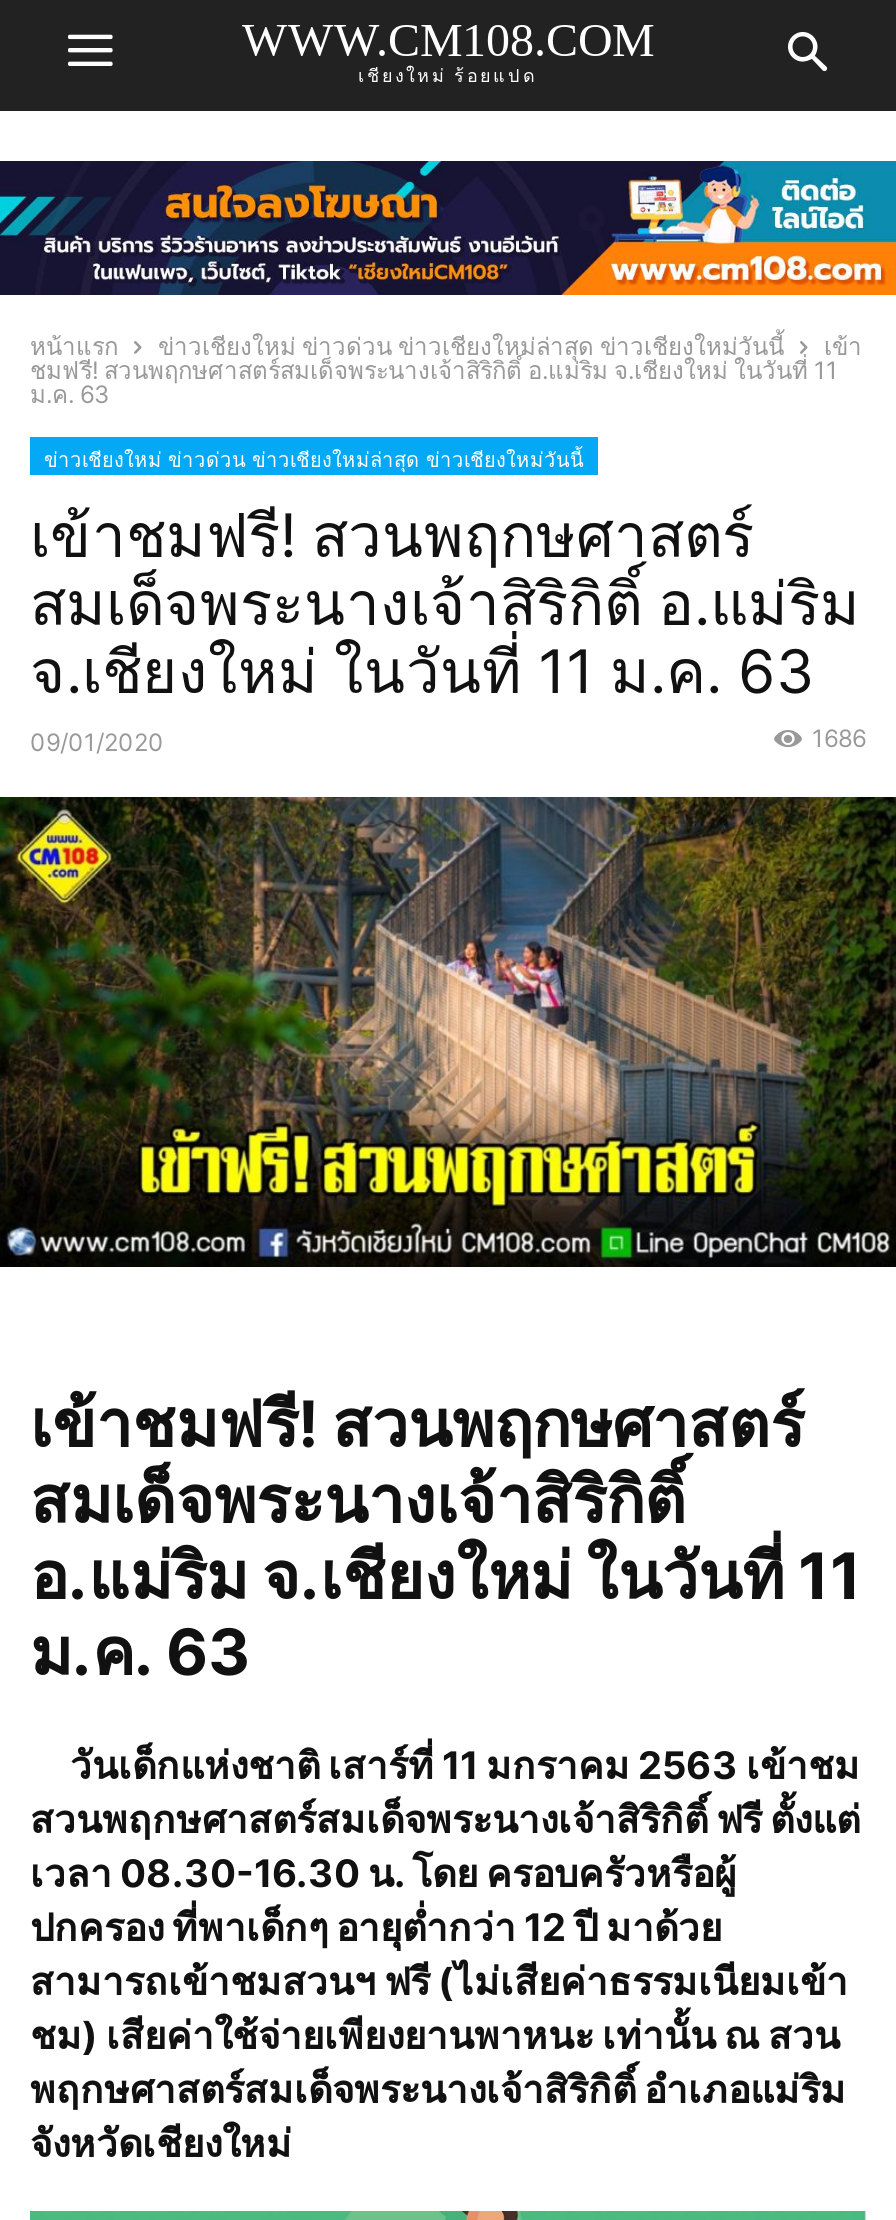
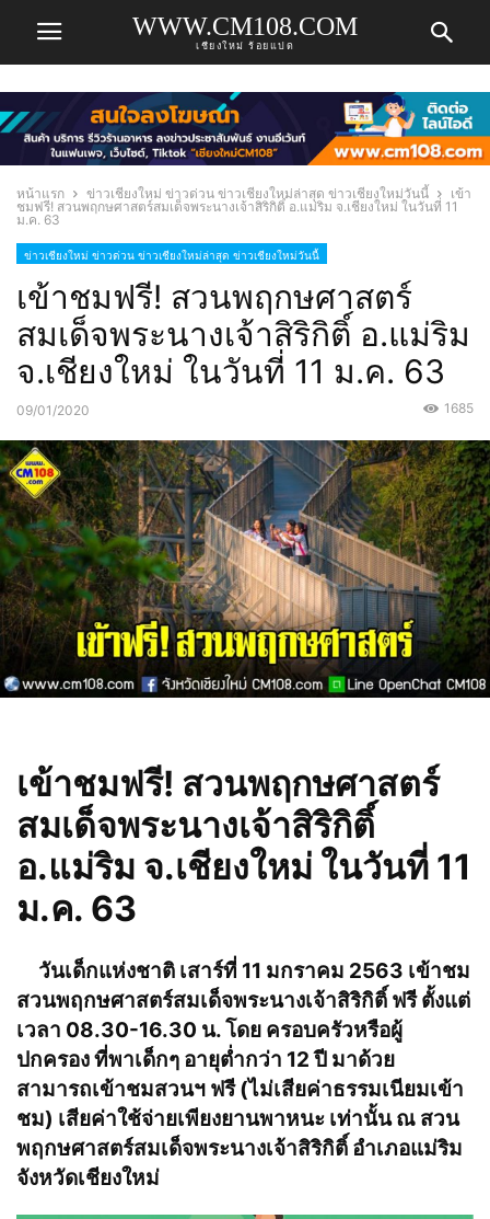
- 1686
+ 1685
